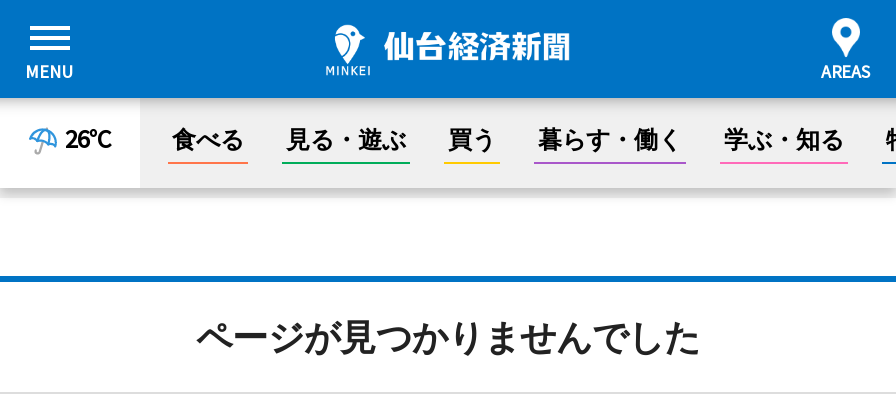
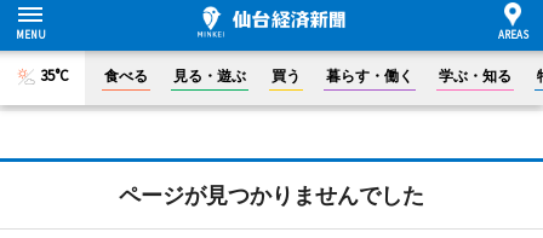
- 26°C
+ 35°C
